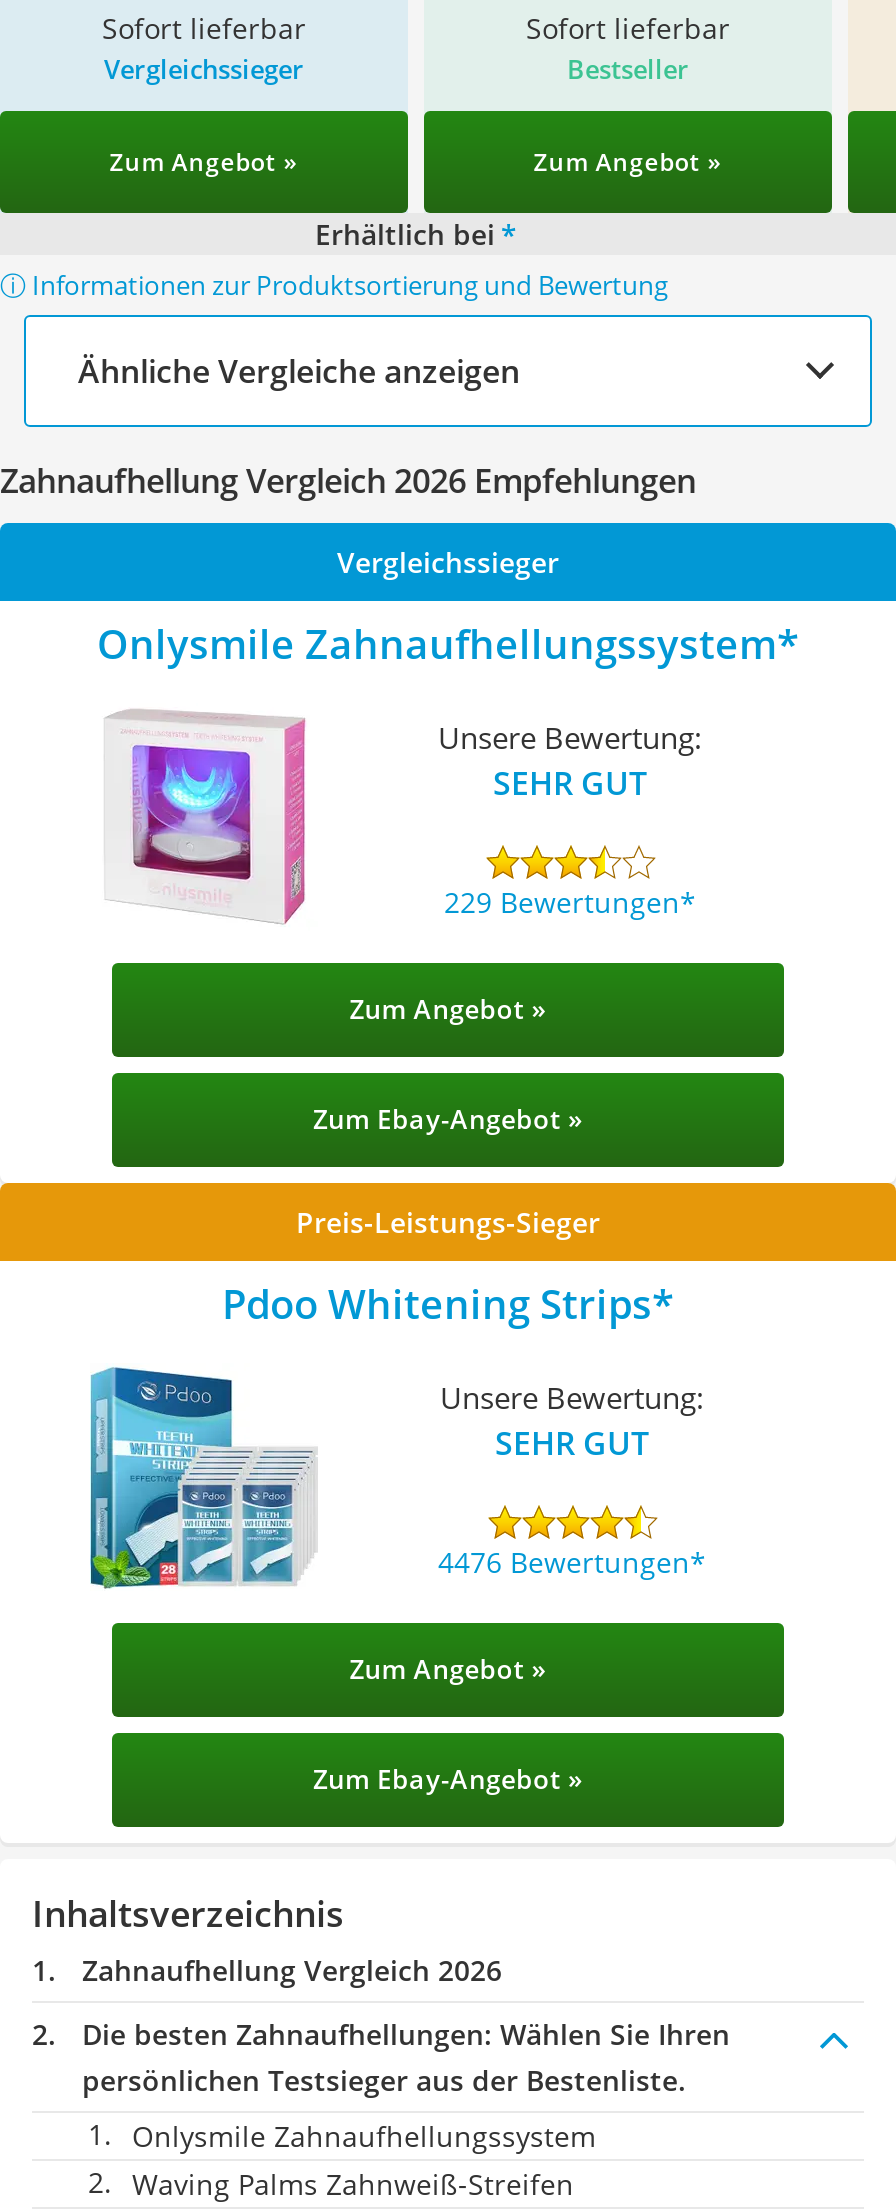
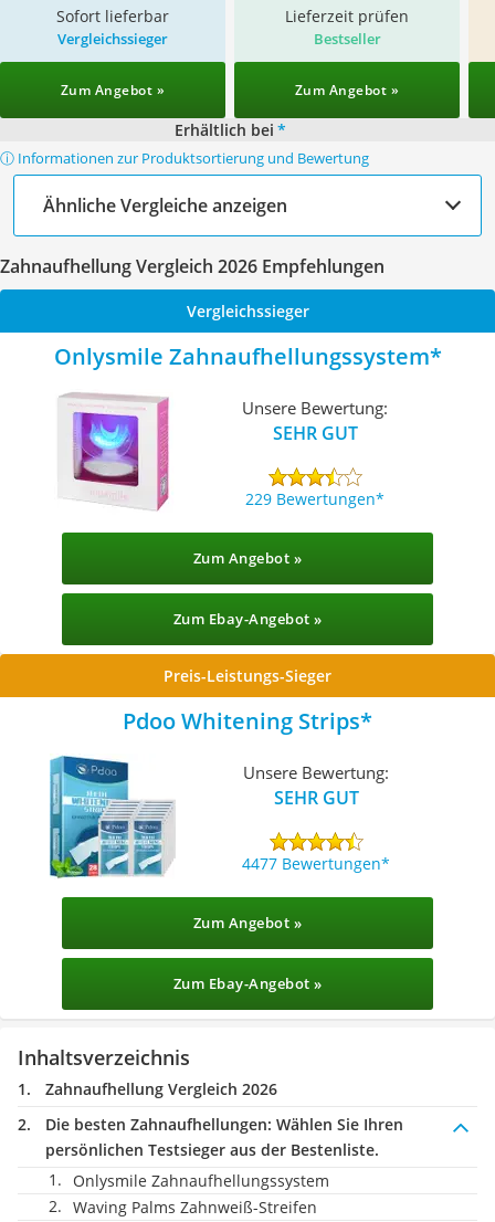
- Sofort lieferbar
+ Lieferzeit prüfen

- 4476 Bewertungen
+ 4477 Bewertungen
